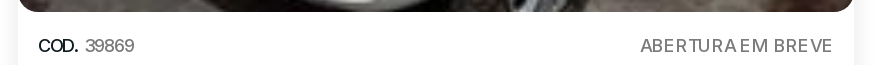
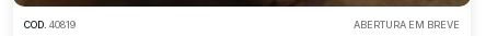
- COD. 39869
+ COD. 40819
